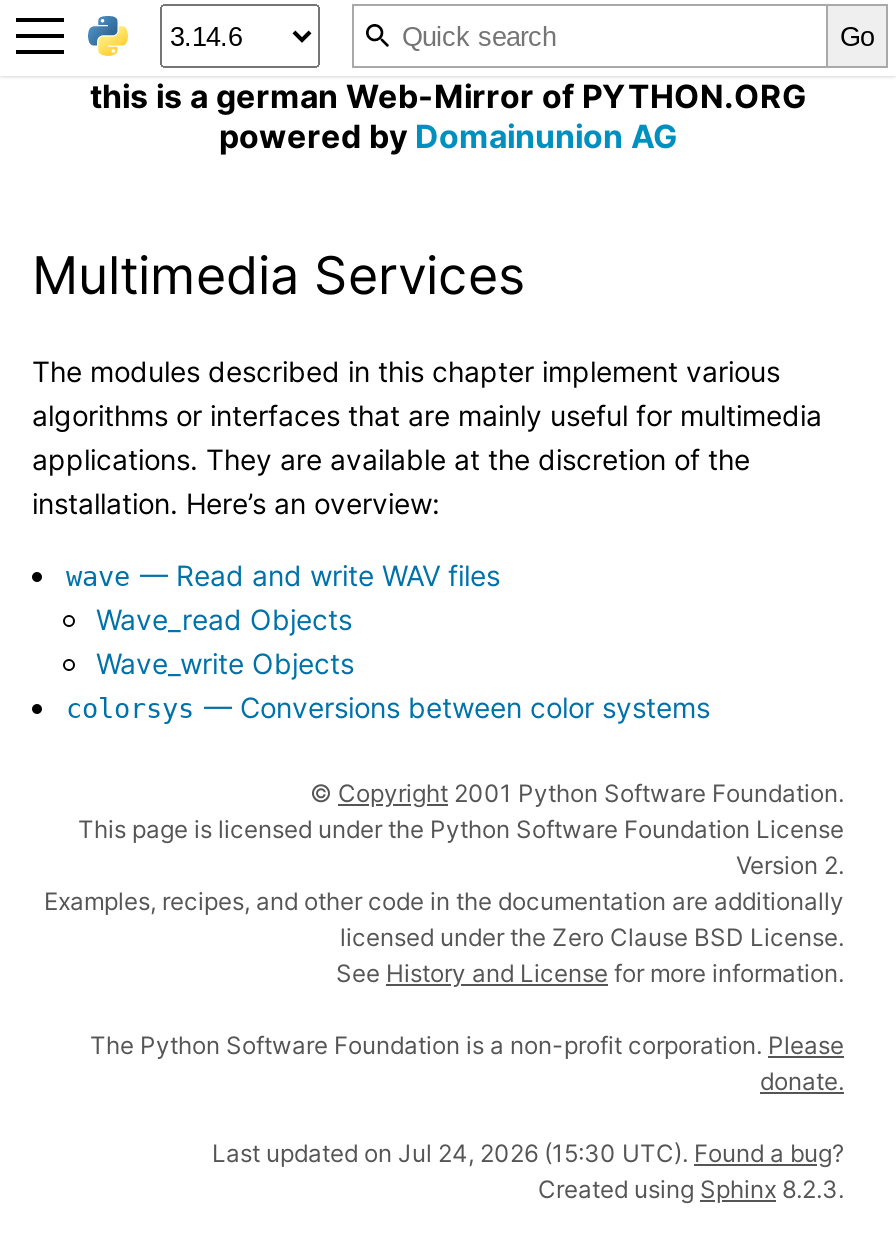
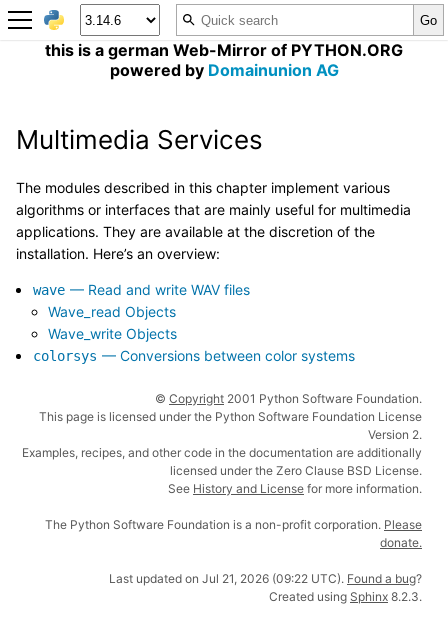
- Last updated on Jul 24, 2026 (15:30 UTC). Found a bug?
+ Last updated on Jul 21, 2026 (09:22 UTC). Found a bug?
